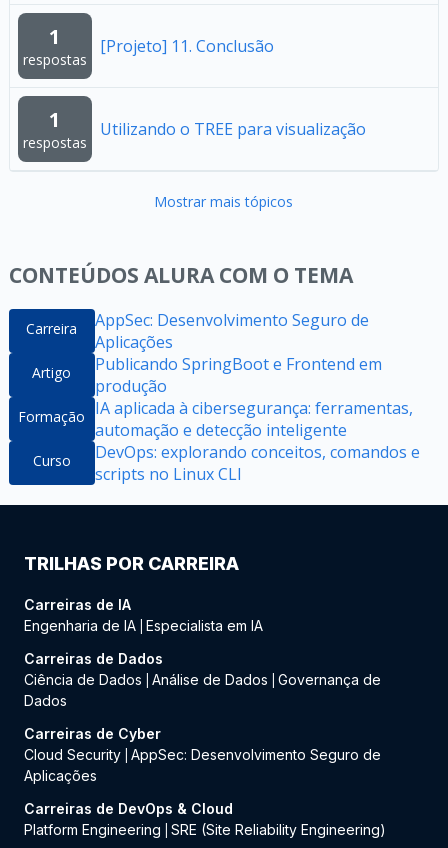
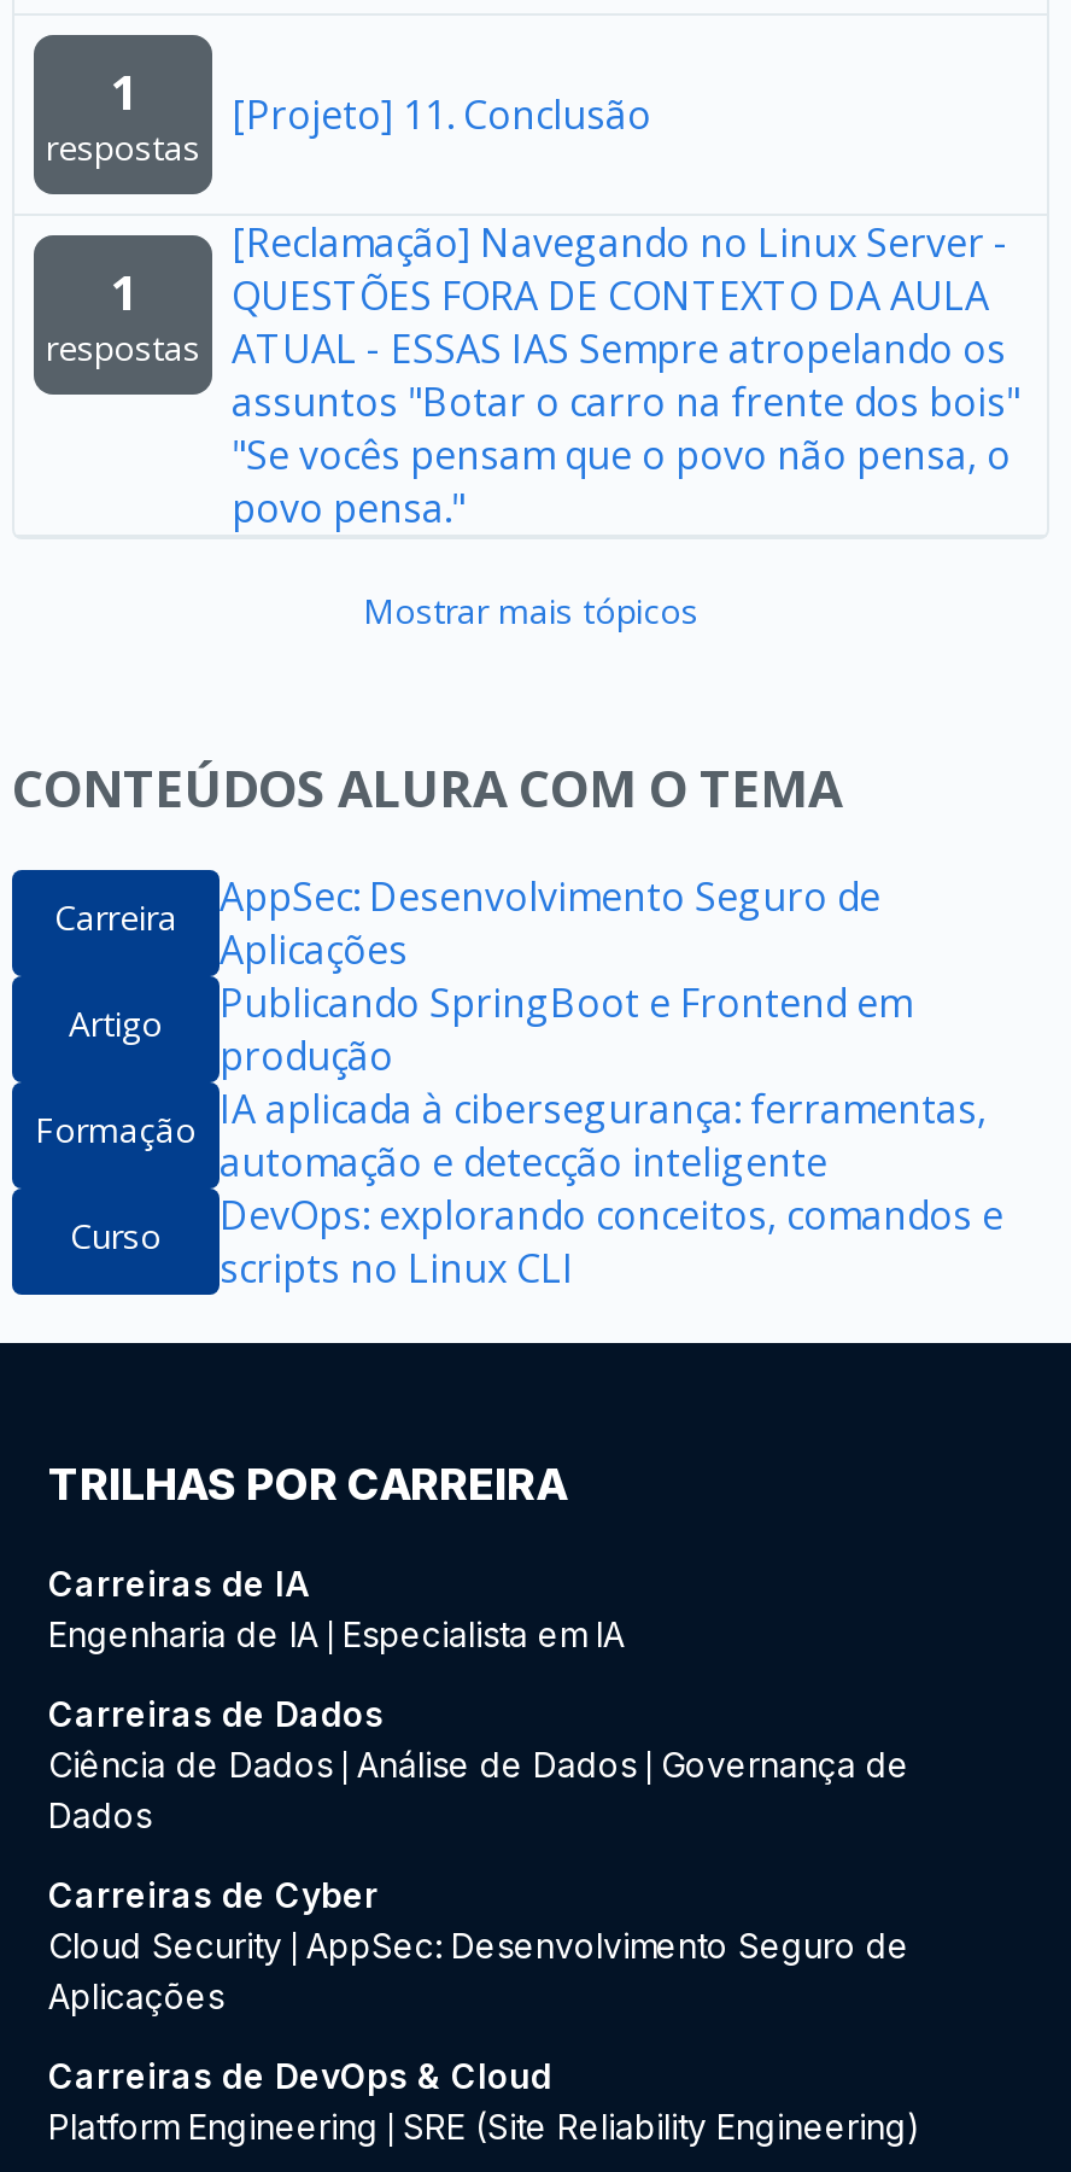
- Utilizando o TREE para visualização
+ [Reclamação] Navegando no Linux Server -
+ QUESTÕES FORA DE CONTEXTO DA AULA
+ ATUAL - ESSAS IAS Sempre atropelando os
+ assuntos "Botar o carro na frente dos bois"
+ "Se vocês pensam que o povo não pensa, o
+ povo pensa."
